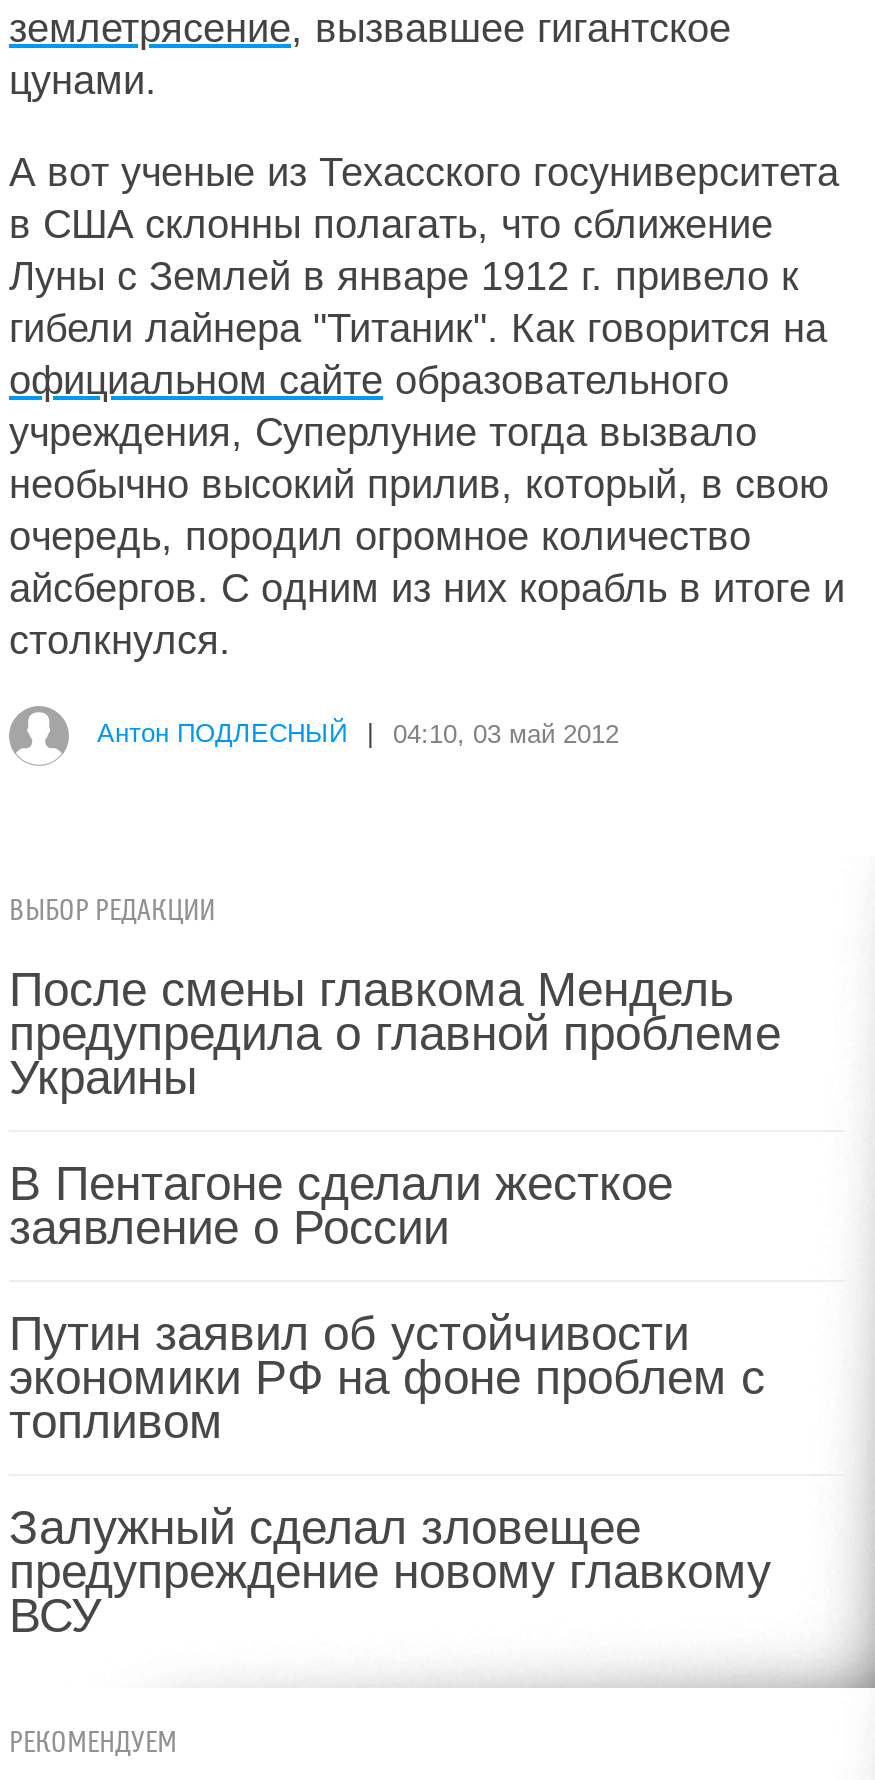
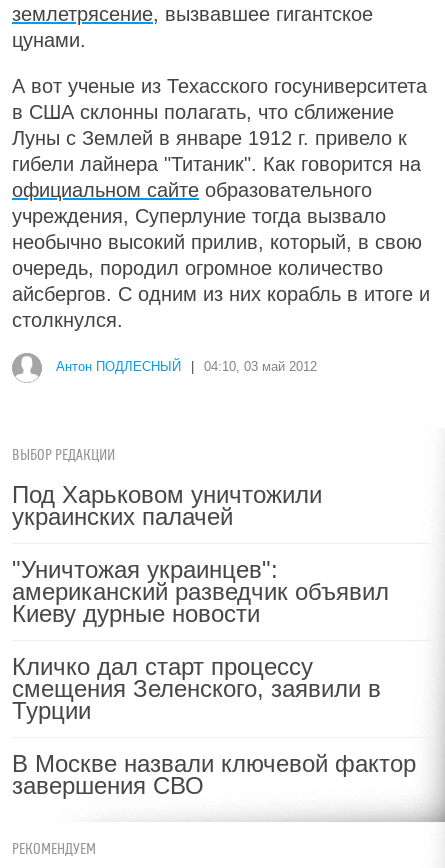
- После смены главкома Мендель
- предупредила о главной проблеме
- Украины
+ Под Харьковом уничтожили
+ украинских палачей

- В Пентагоне сделали жесткое
- заявление о России
+ "Уничтожая украинцев":
+ американский разведчик объявил
+ Киеву дурные новости

- Путин заявил об устойчивости
- экономики РФ на фоне проблем с
- топливом
+ Кличко дал старт процессу
+ смещения Зеленского, заявили в
+ Турции

- Залужный сделал зловещее
- предупреждение новому главкому
- ВСУ
+ В Москве назвали ключевой фактор
+ завершения СВО
